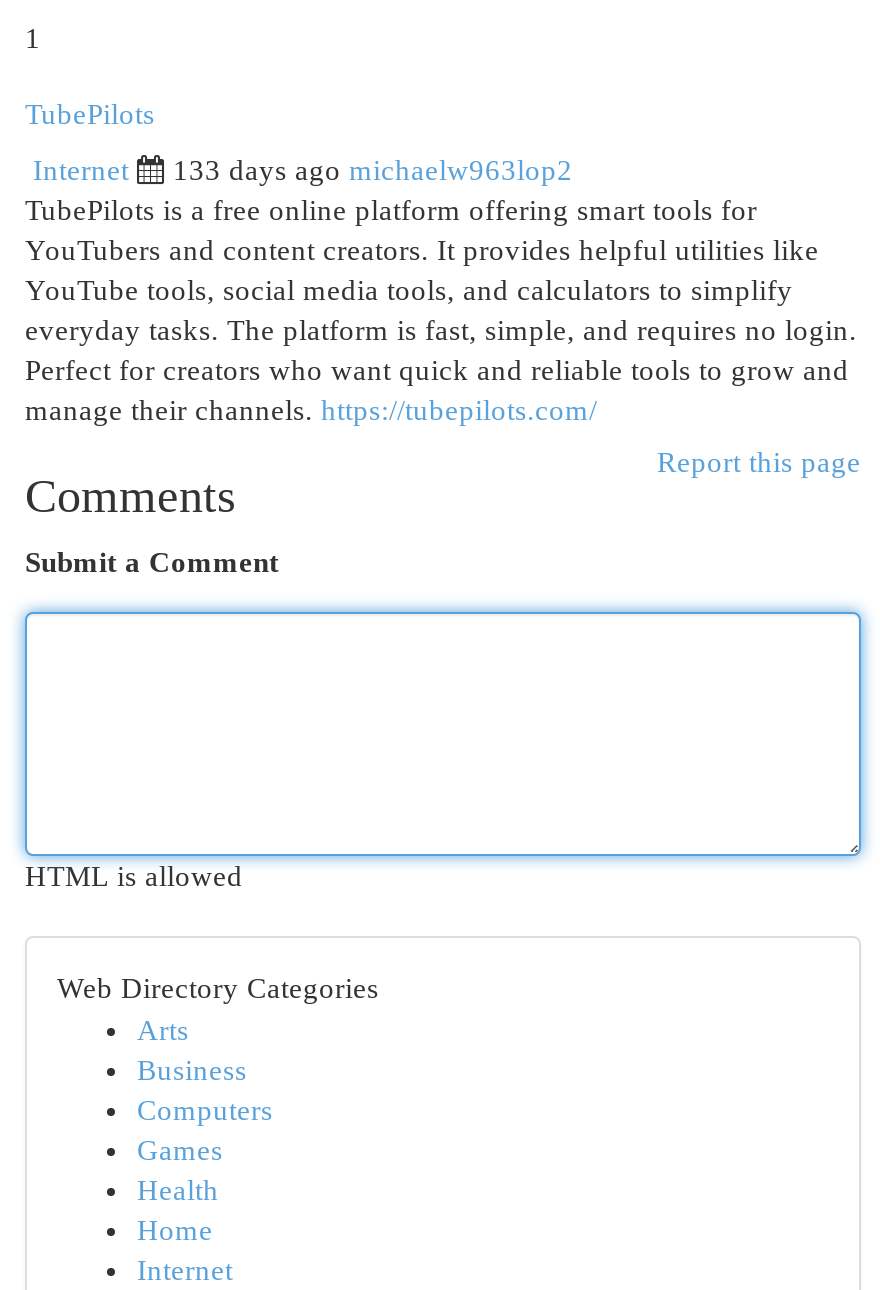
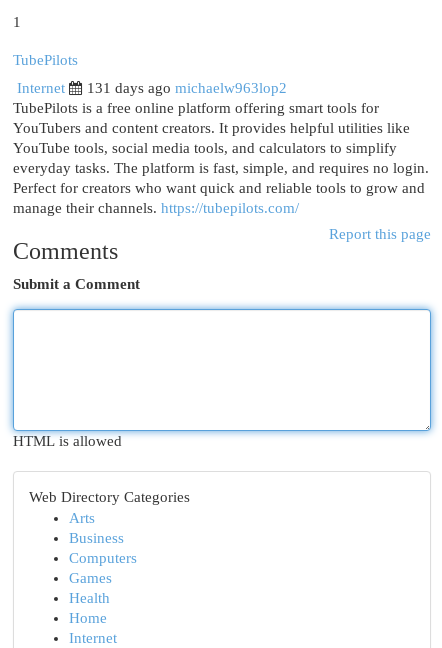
- 133 days ago michaelw963lop2
+ 131 days ago michaelw963lop2
